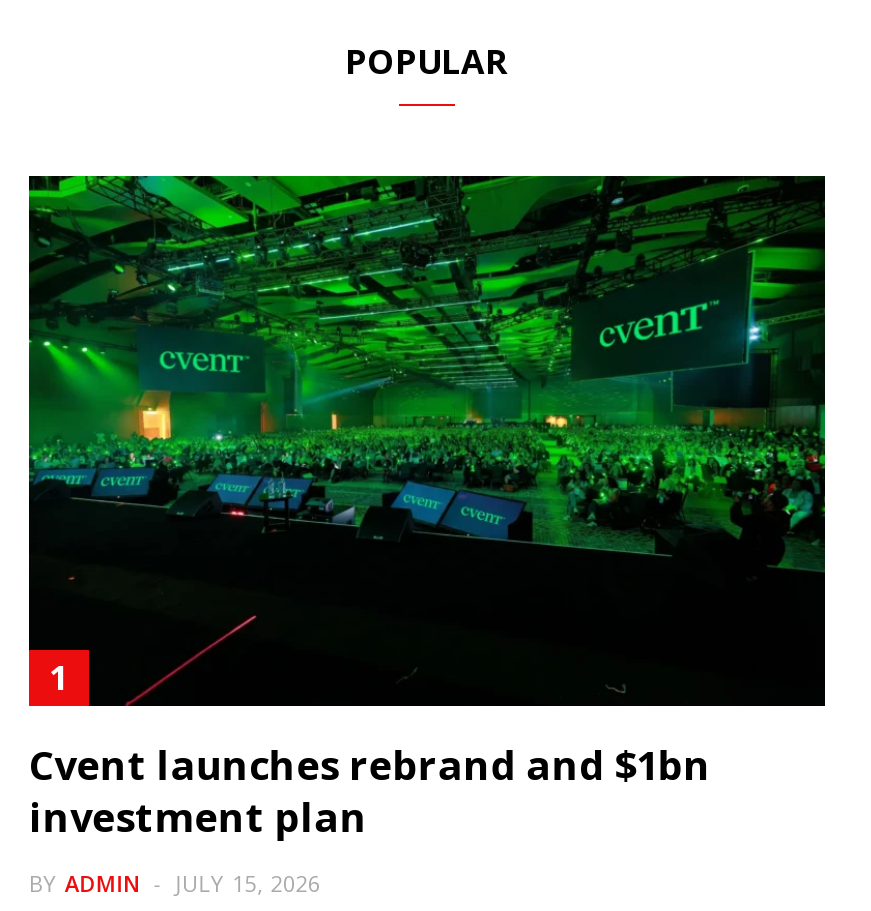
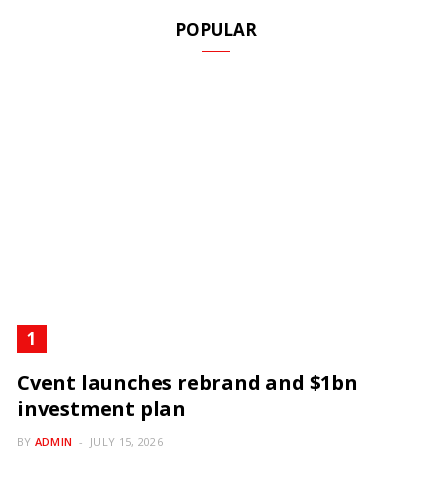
- [image]
